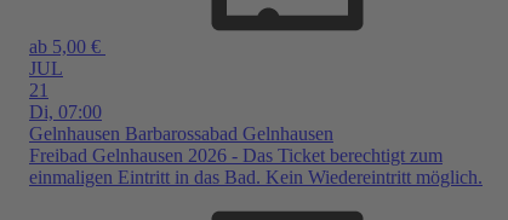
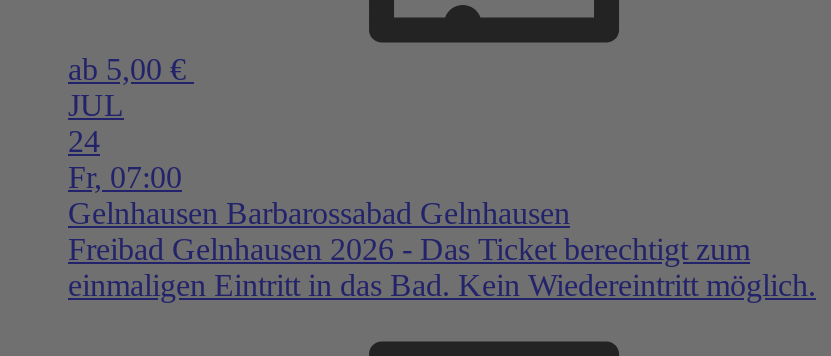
- 21
- Di, 07:00
+ 24
+ Fr, 07:00
